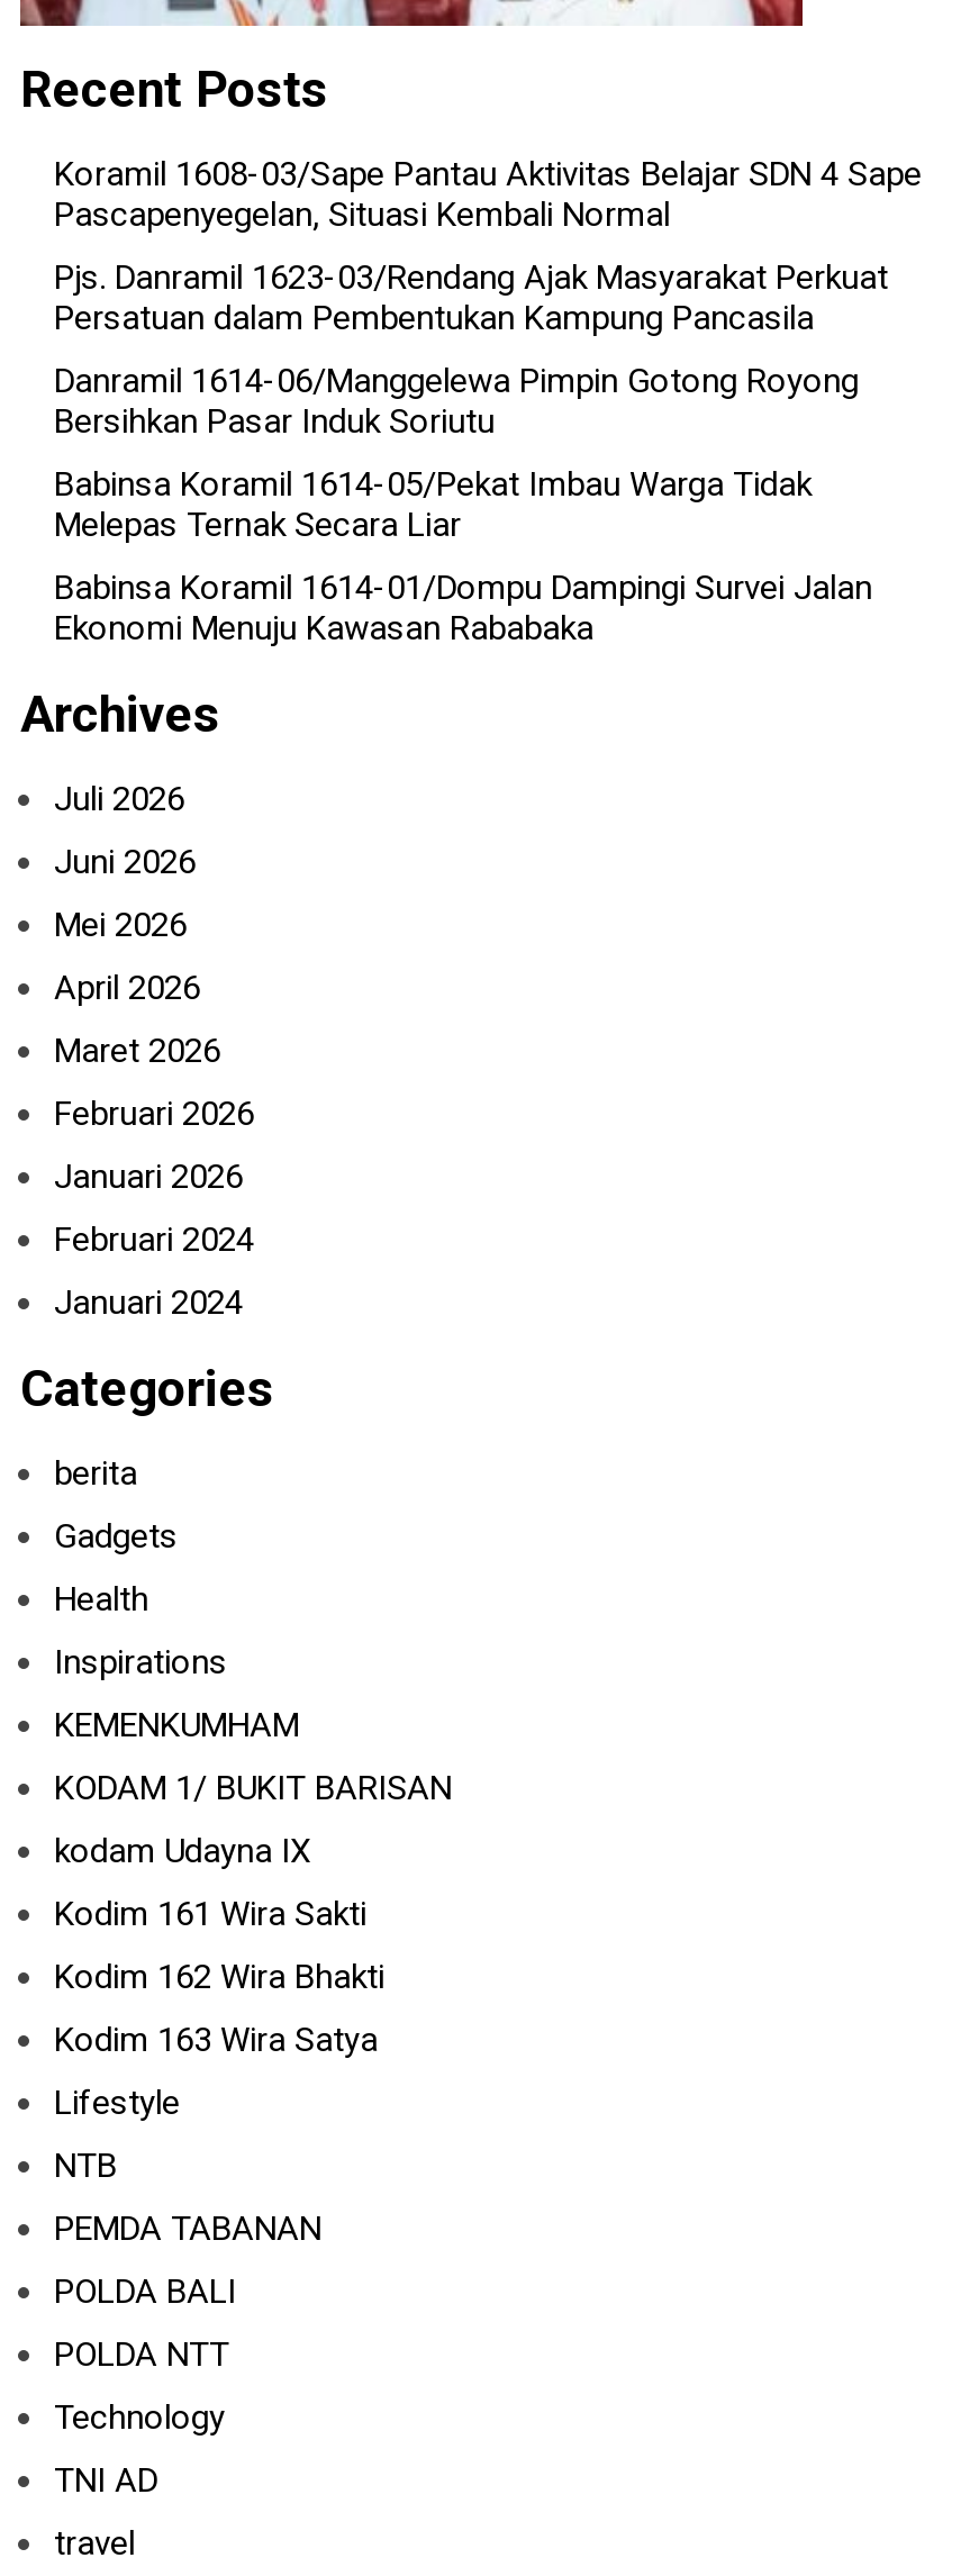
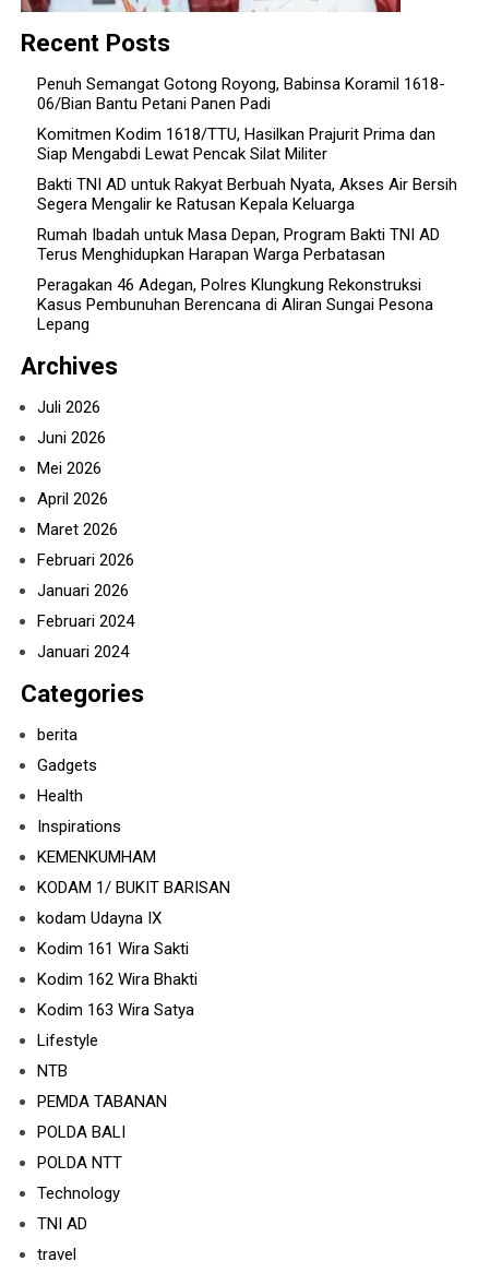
- Koramil 1608-03/Sape Pantau Aktivitas Belajar SDN 4 Sape
- Pascapenyegelan, Situasi Kembali Normal
+ Penuh Semangat Gotong Royong, Babinsa Koramil 1618-
+ 06/Bian Bantu Petani Panen Padi

- Pjs. Danramil 1623-03/Rendang Ajak Masyarakat Perkuat
- Persatuan dalam Pembentukan Kampung Pancasila
+ Komitmen Kodim 1618/TTU, Hasilkan Prajurit Prima dan
+ Siap Mengabdi Lewat Pencak Silat Militer

- Danramil 1614-06/Manggelewa Pimpin Gotong Royong
- Bersihkan Pasar Induk Soriutu
+ Bakti TNI AD untuk Rakyat Berbuah Nyata, Akses Air Bersih
+ Segera Mengalir ke Ratusan Kepala Keluarga

- Babinsa Koramil 1614-05/Pekat Imbau Warga Tidak
- Melepas Ternak Secara Liar
+ Rumah Ibadah untuk Masa Depan, Program Bakti TNI AD
+ Terus Menghidupkan Harapan Warga Perbatasan

- Babinsa Koramil 1614-01/Dompu Dampingi Survei Jalan
- Ekonomi Menuju Kawasan Rababaka
+ Peragakan 46 Adegan, Polres Klungkung Rekonstruksi
+ Kasus Pembunuhan Berencana di Aliran Sungai Pesona
+ Lepang
